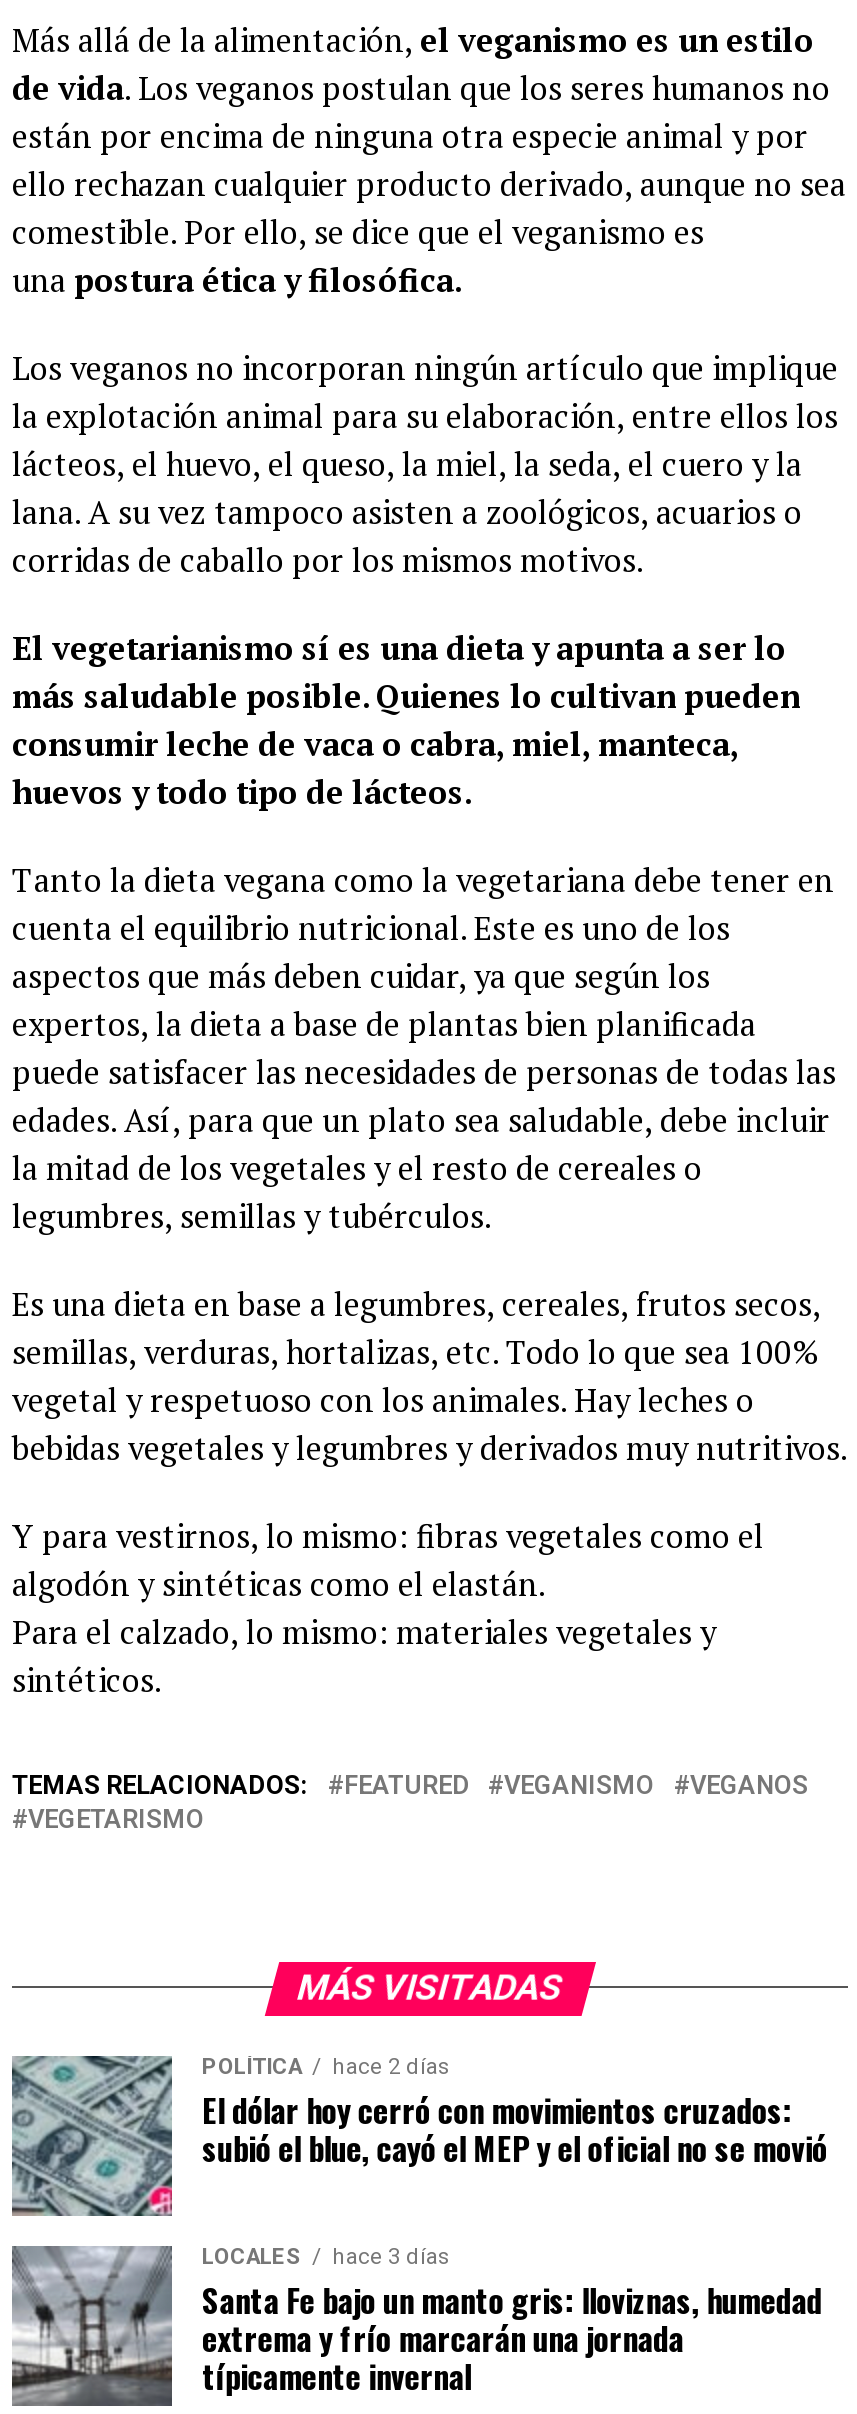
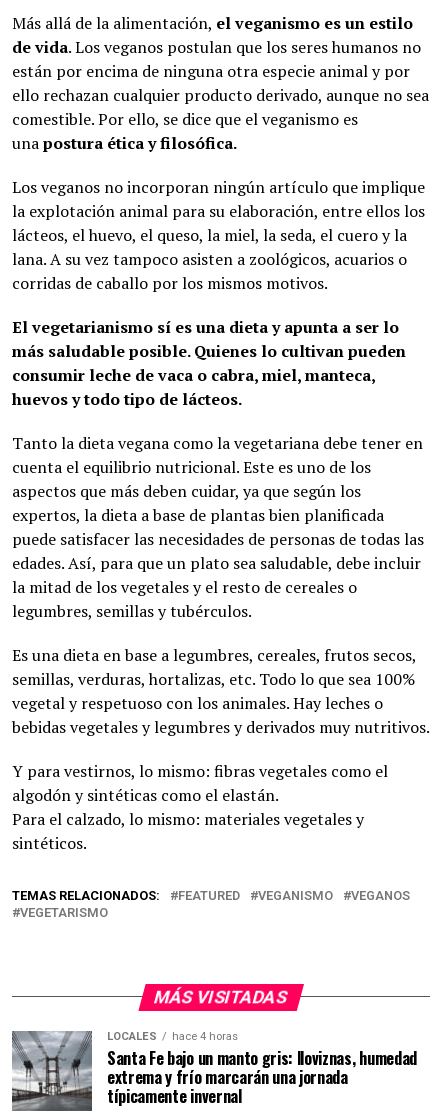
- [image]
- POLÍTICA
- hace 2 días
- El dólar hoy cerró con movimientos cruzados:
- subió el blue, cayó el MEP y el oficial no se movió

- LOCALES hace 3 días
+ LOCALES hace 4 horas
